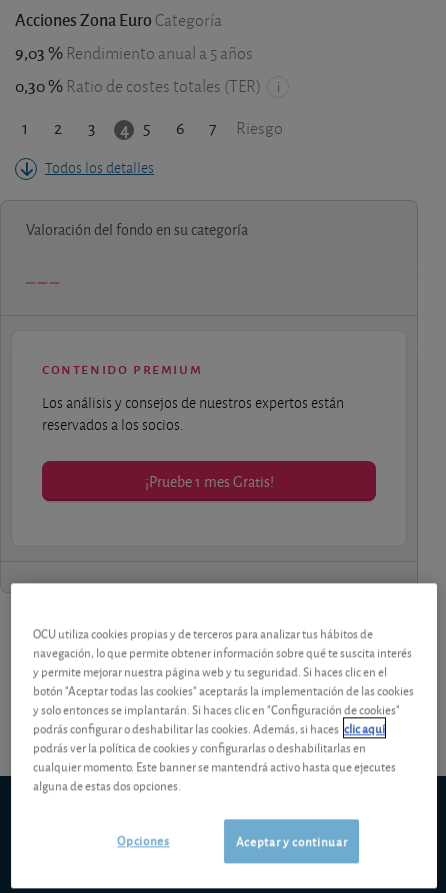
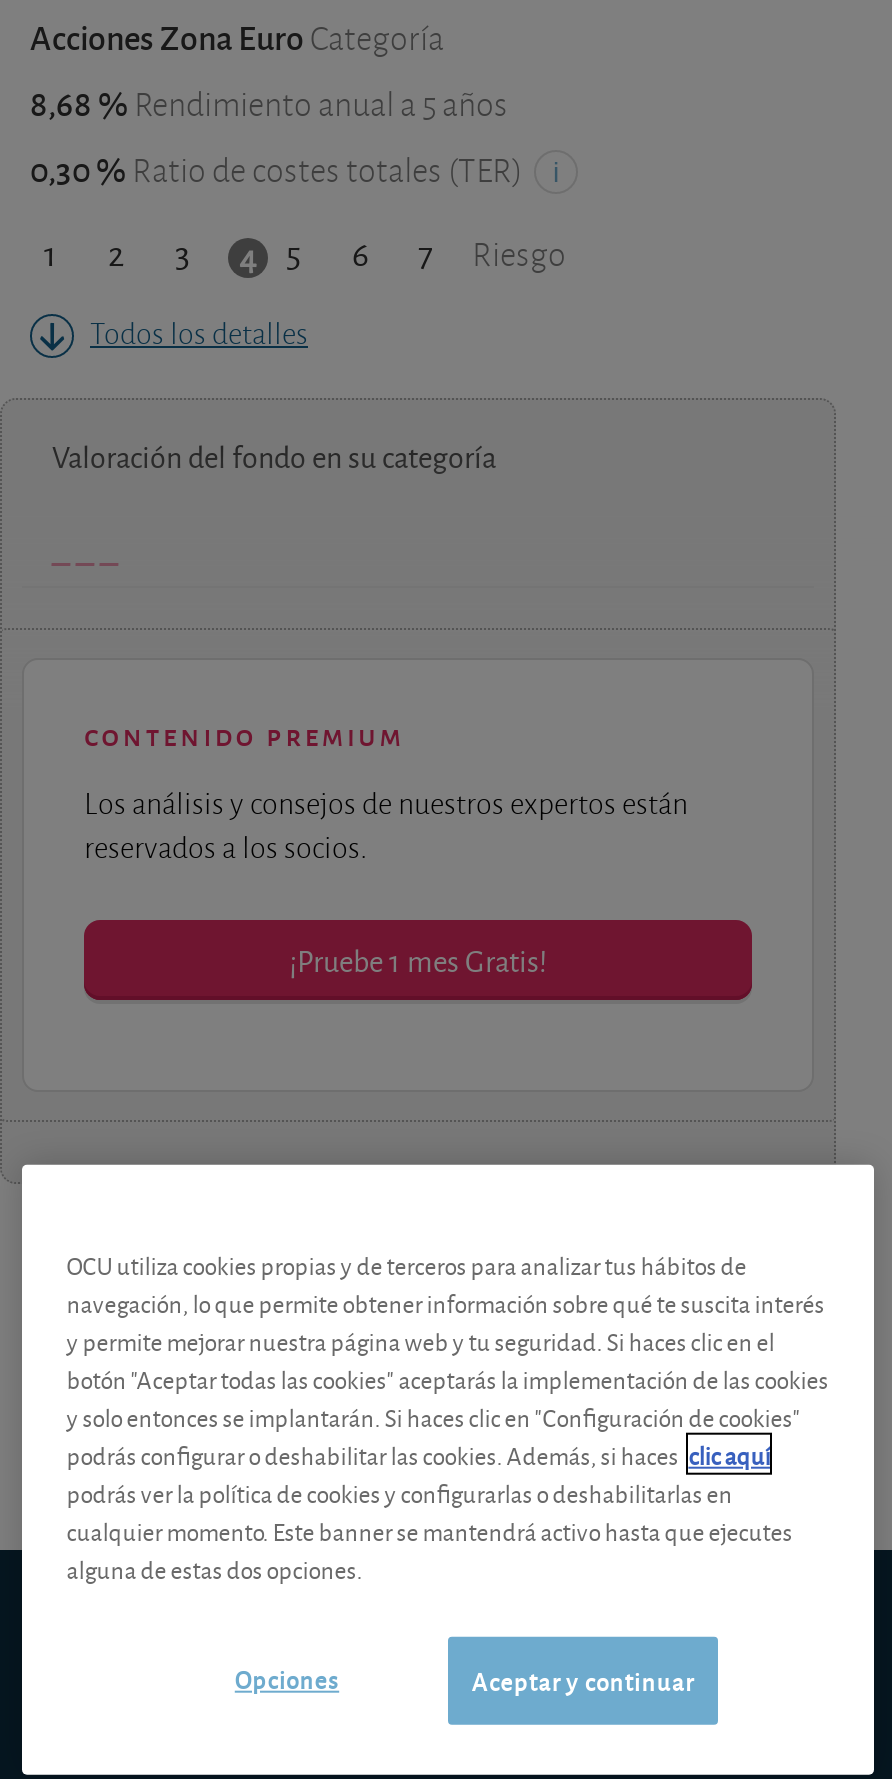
- 9,03 % Rendimiento anual a 5 años
+ 8,68 % Rendimiento anual a 5 años
